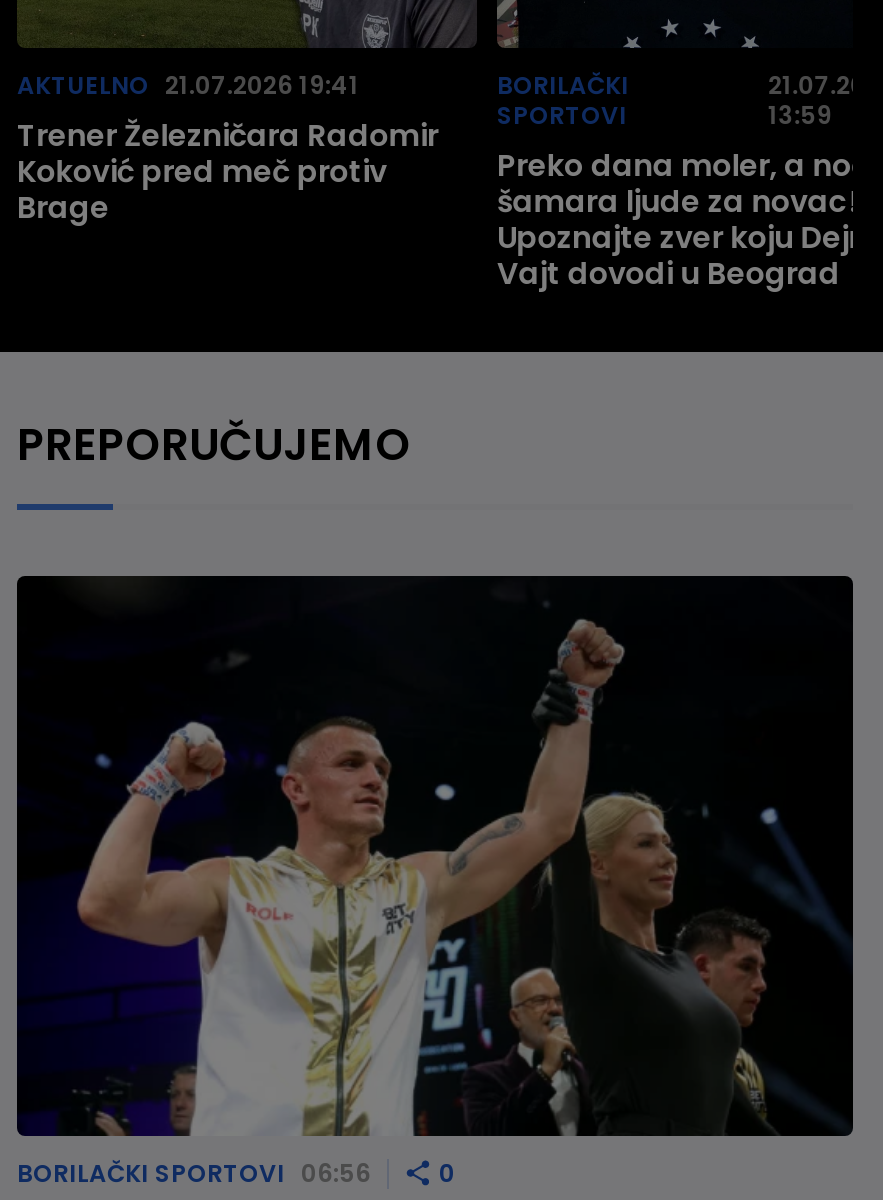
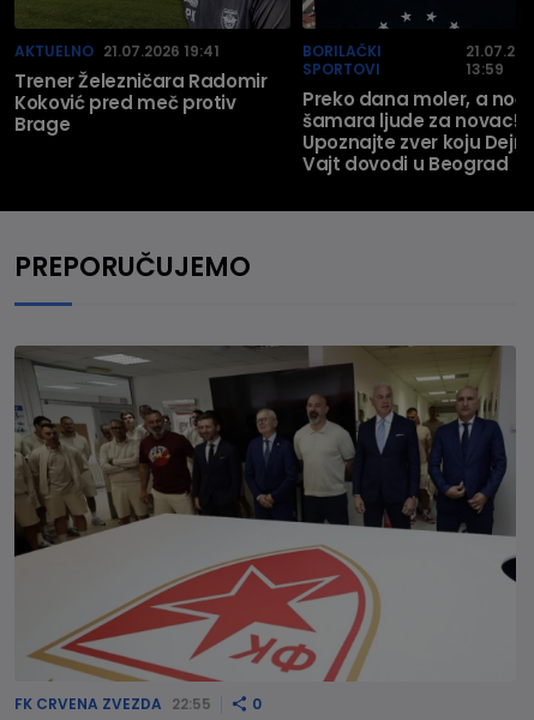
- [image]
- BORILAČKI SPORTOVI 06:56
+ [image]
+ FK CRVENA ZVEZDA 22:55
